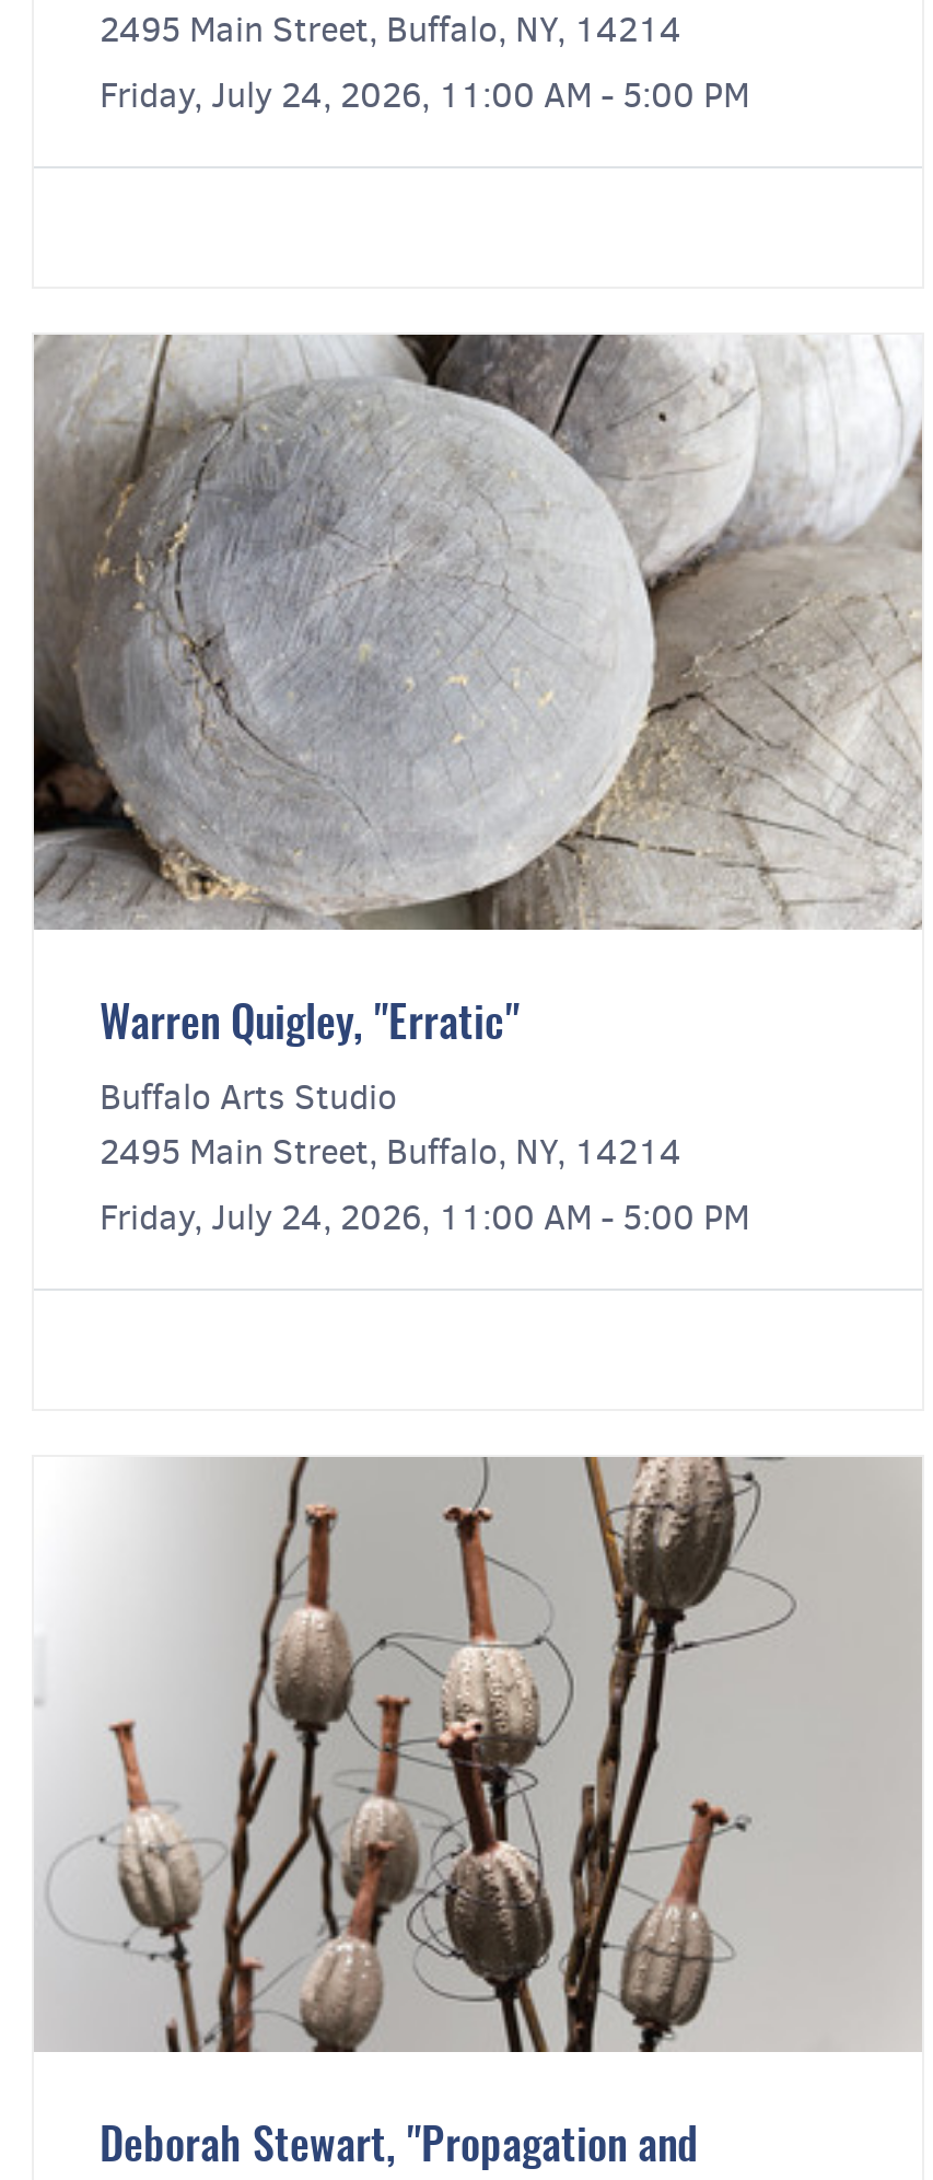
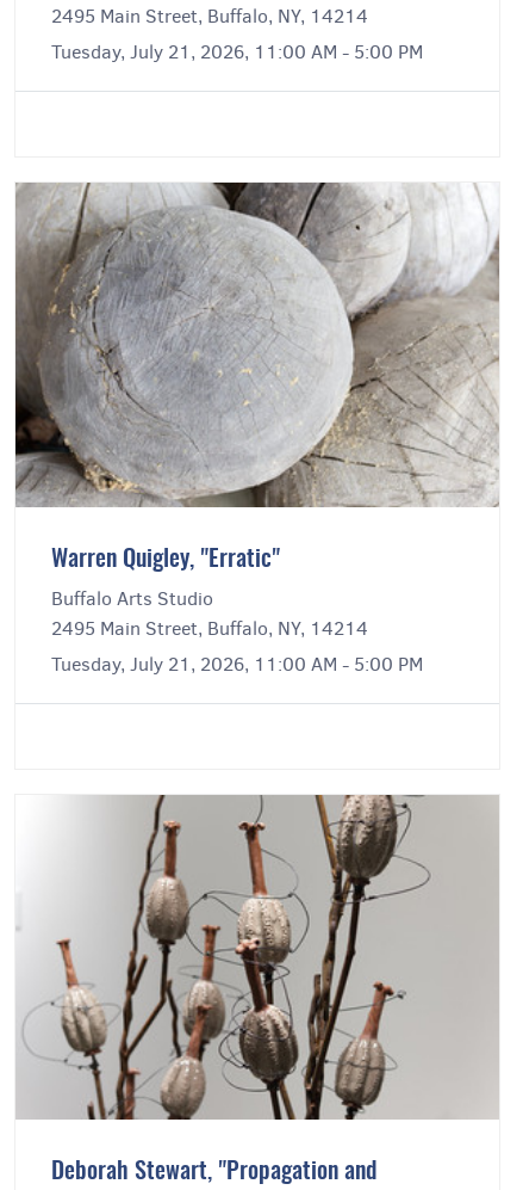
- Friday, July 24, 2026, 11:00 AM - 5:00 PM
+ Tuesday, July 21, 2026, 11:00 AM - 5:00 PM

- Friday, July 24, 2026, 11:00 AM - 5:00 PM
+ Tuesday, July 21, 2026, 11:00 AM - 5:00 PM
